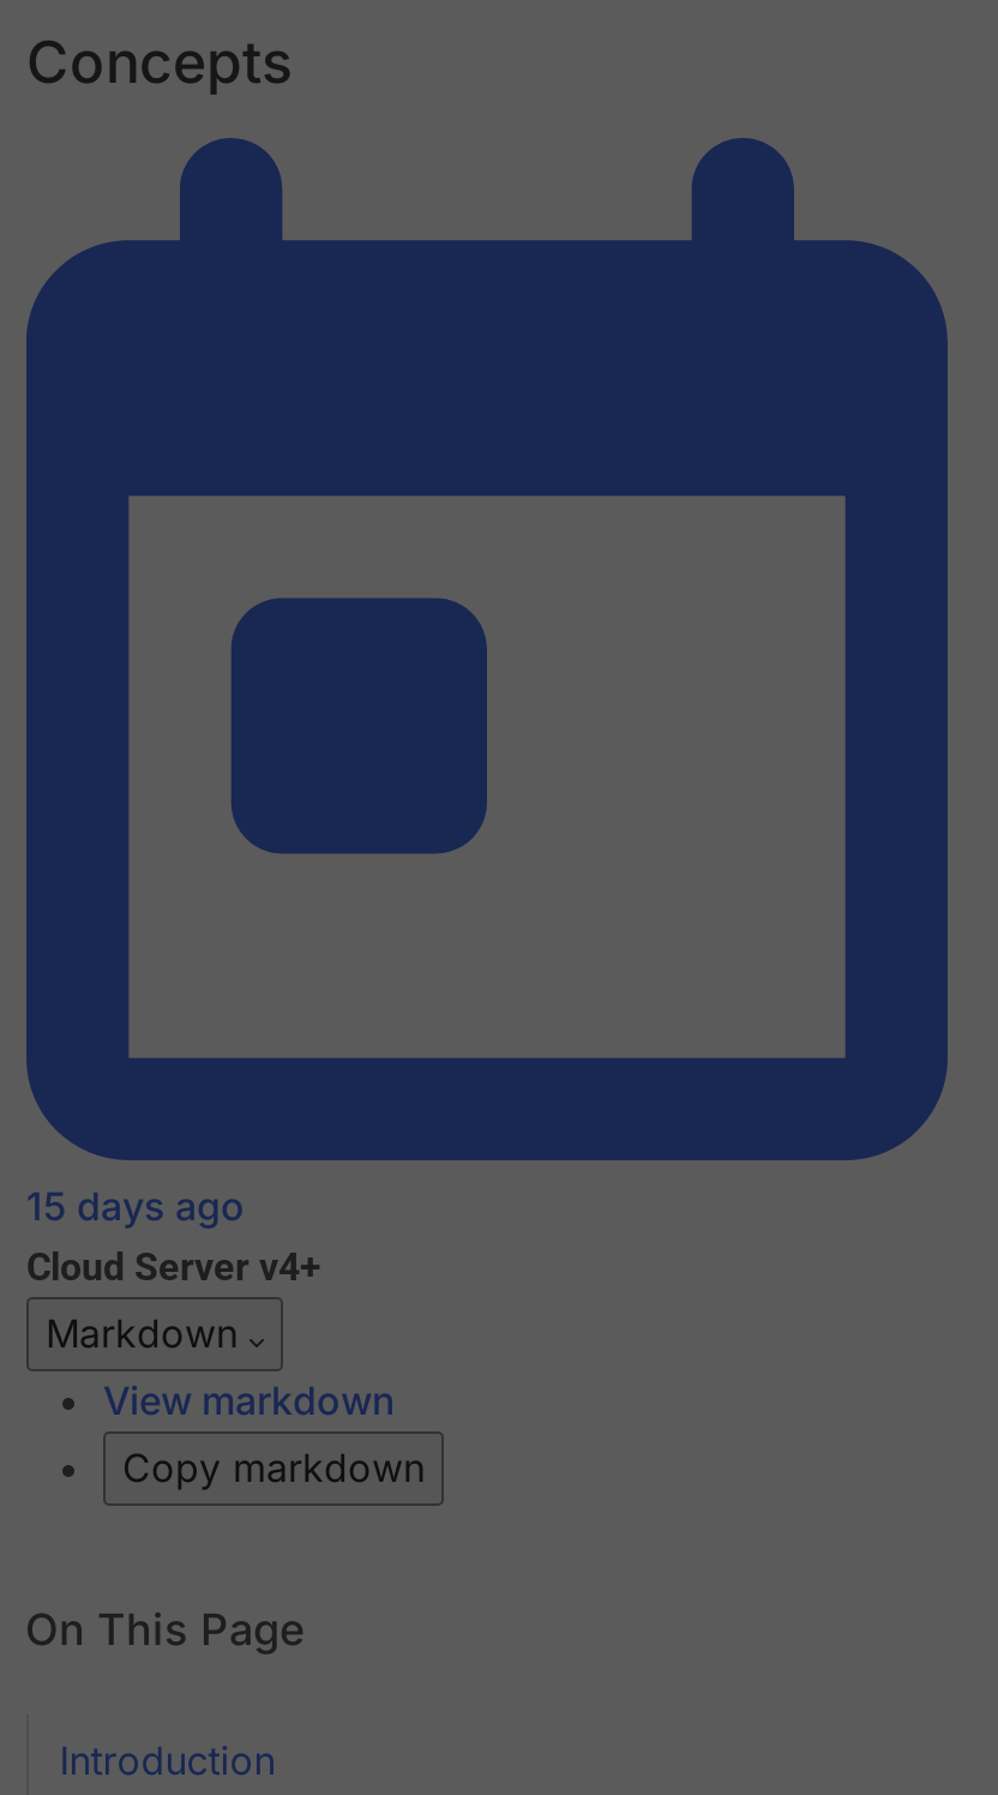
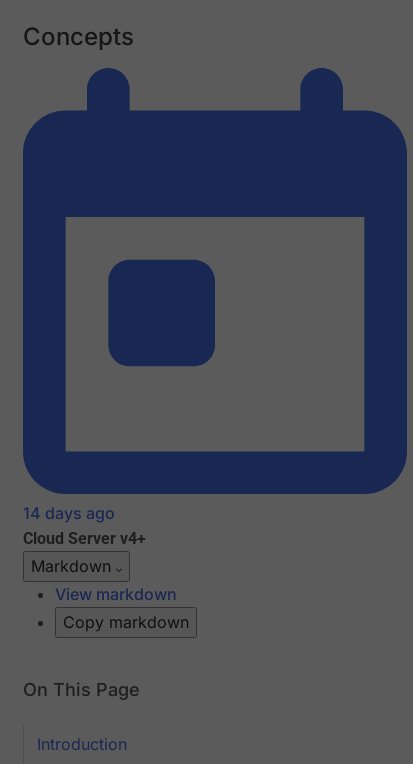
- 15 days ago
+ 14 days ago
